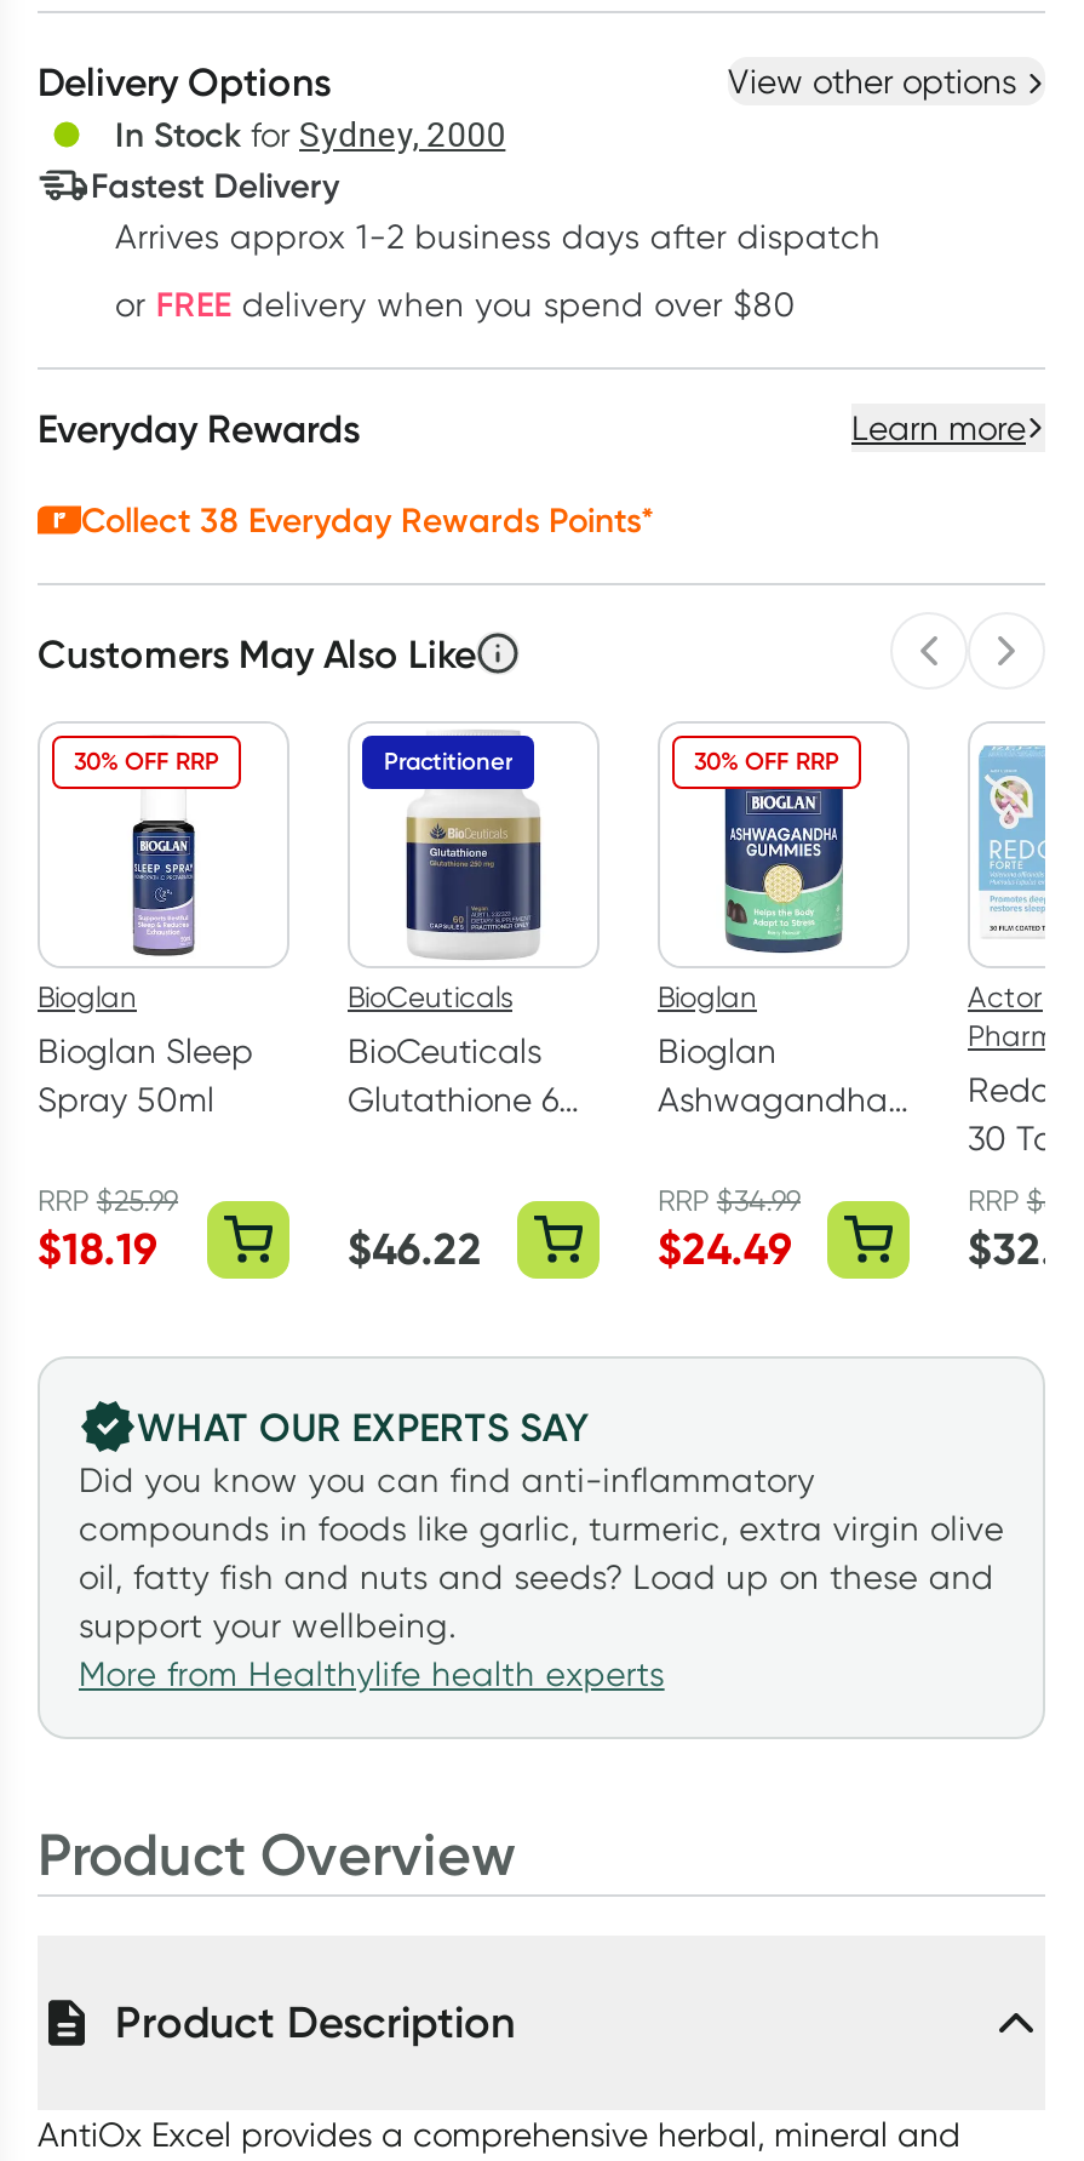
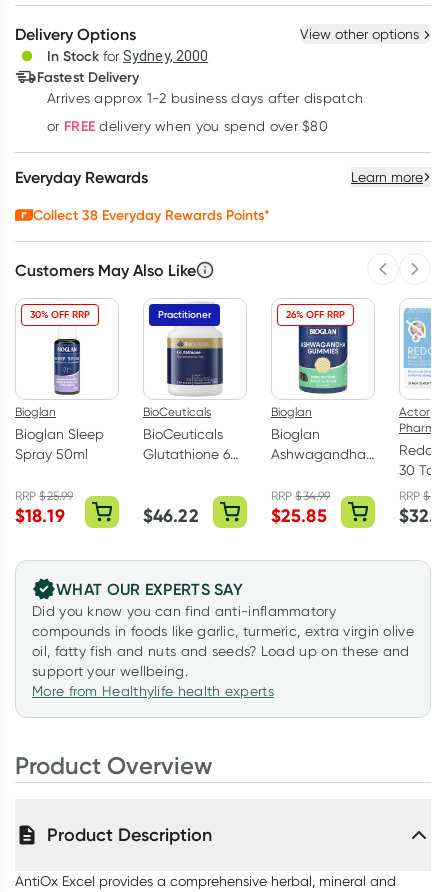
- 30% OFF RRP
+ 26% OFF RRP

- $24.49
+ $25.85
